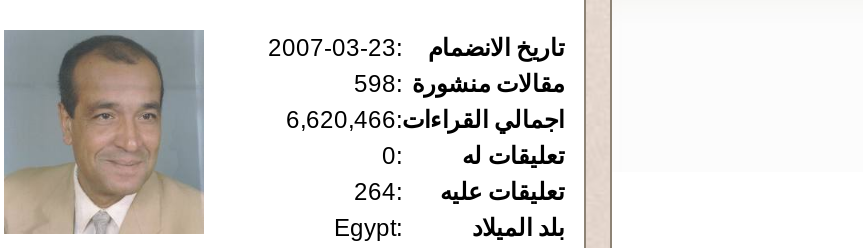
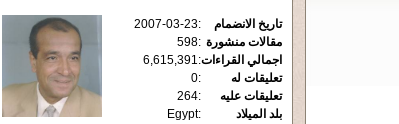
- اجمالي القراءات:6,620,466
+ اجمالي القراءات:6,615,391
